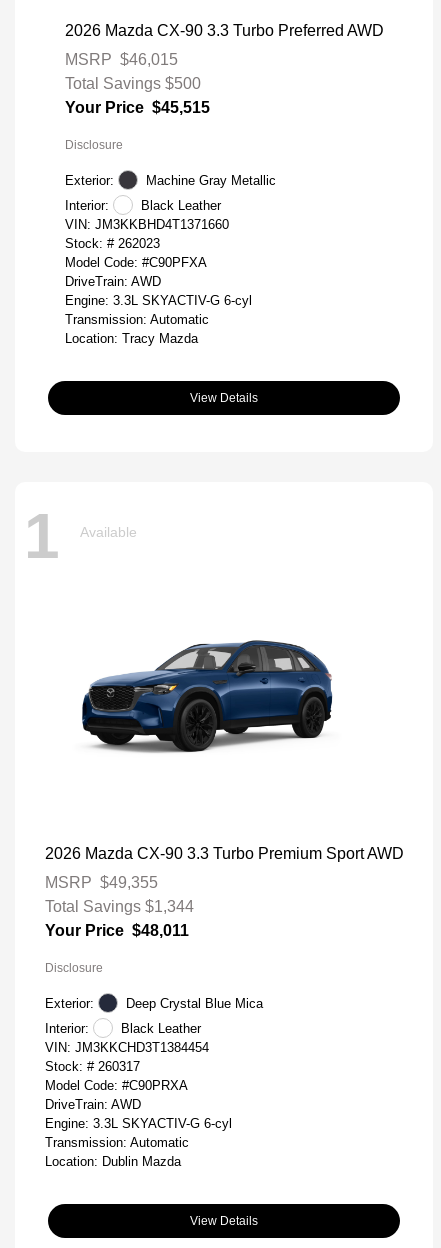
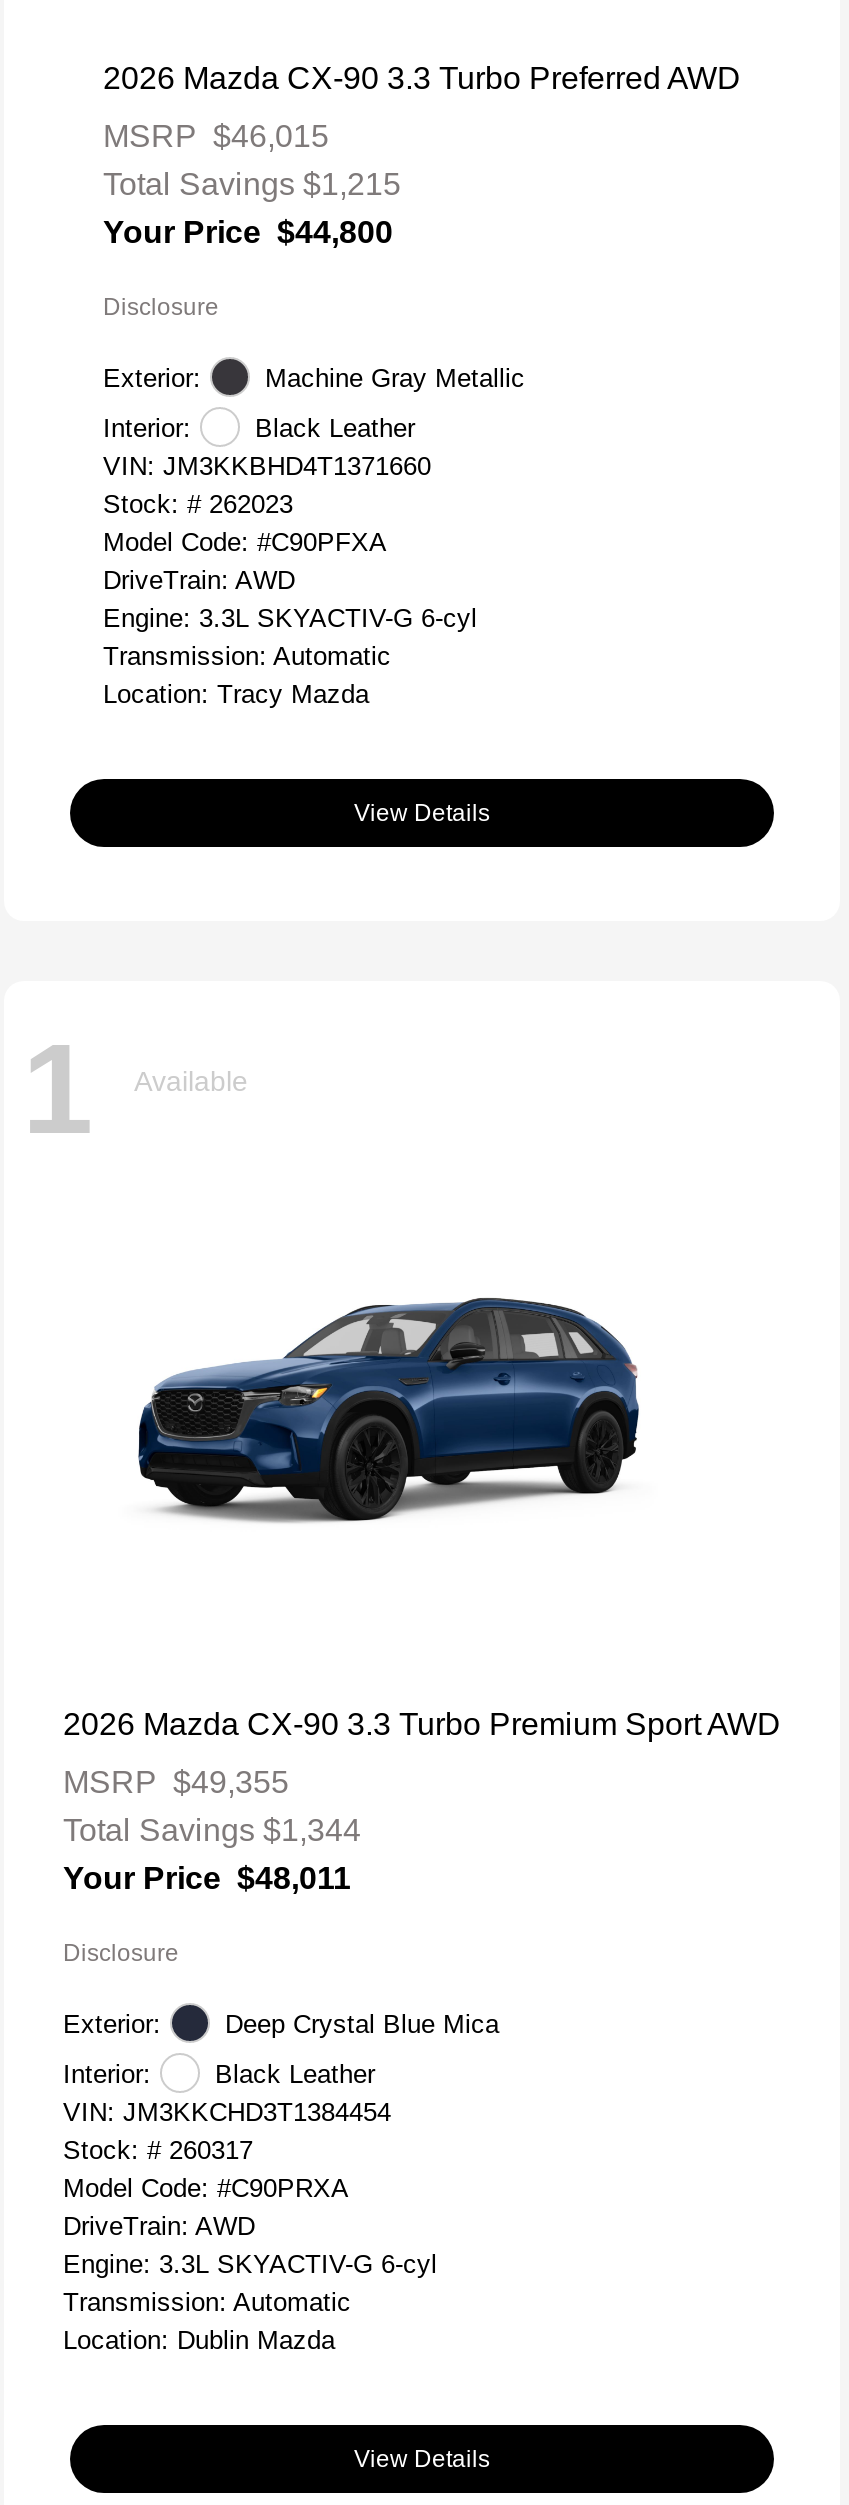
- Total Savings $500
+ Total Savings $1,215

- Your Price $45,515
+ Your Price $44,800
